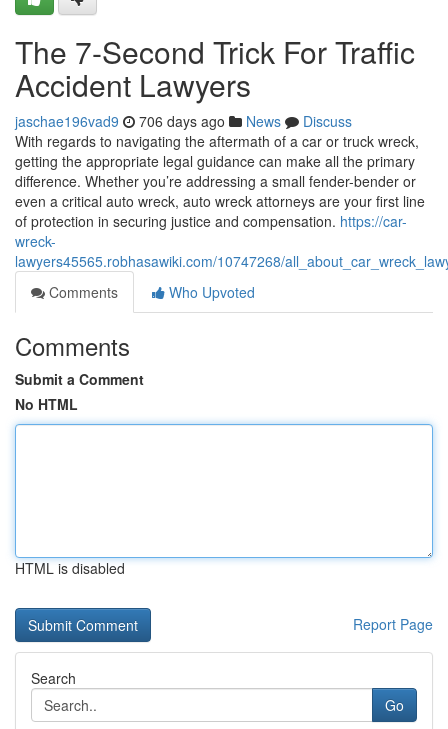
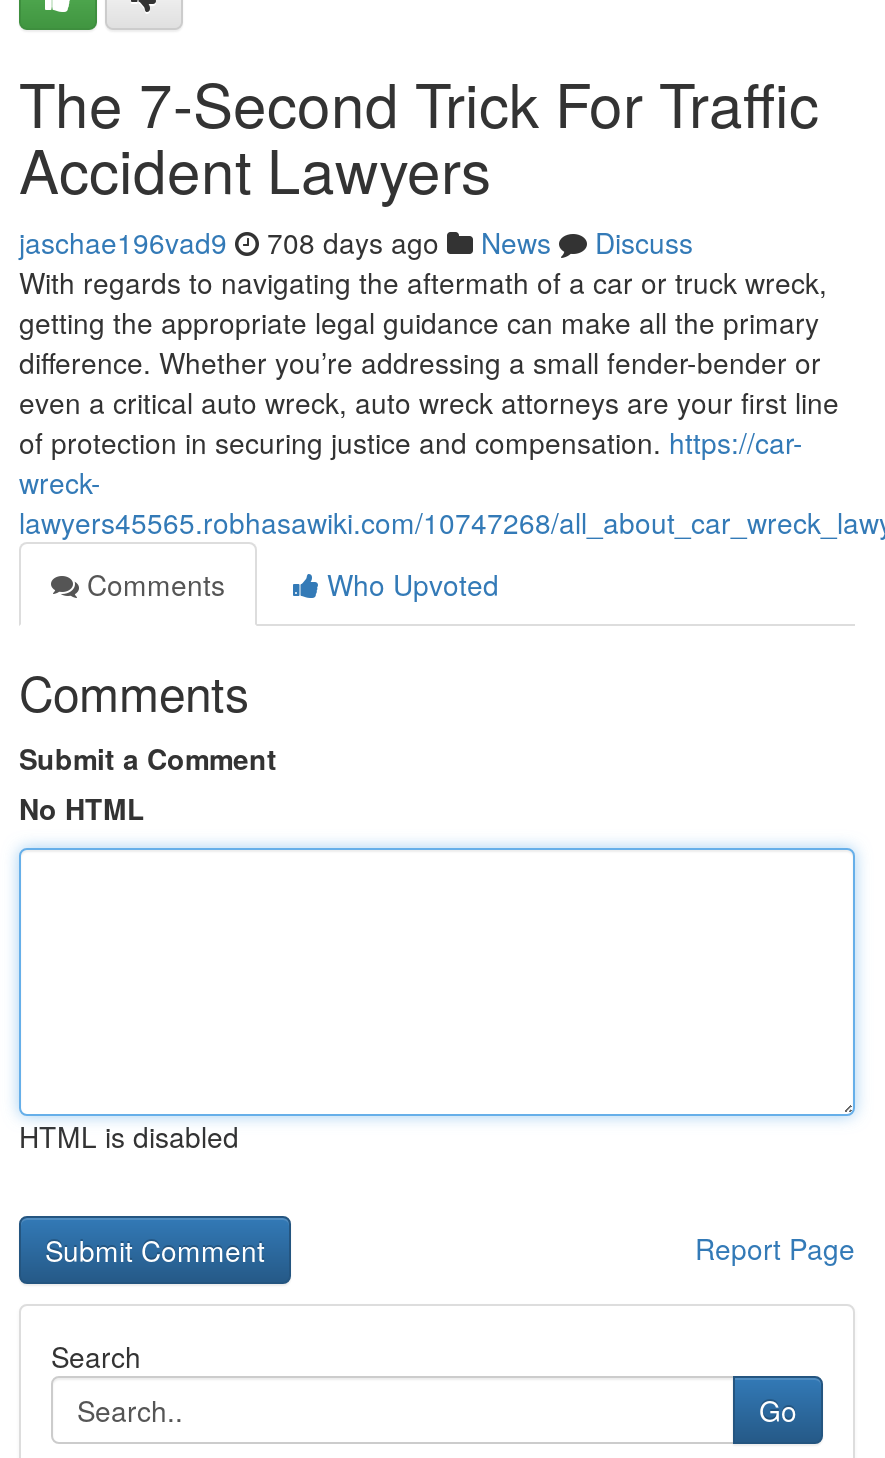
- jaschae196vad9 706 days ago News Discuss
+ jaschae196vad9 708 days ago News Discuss
